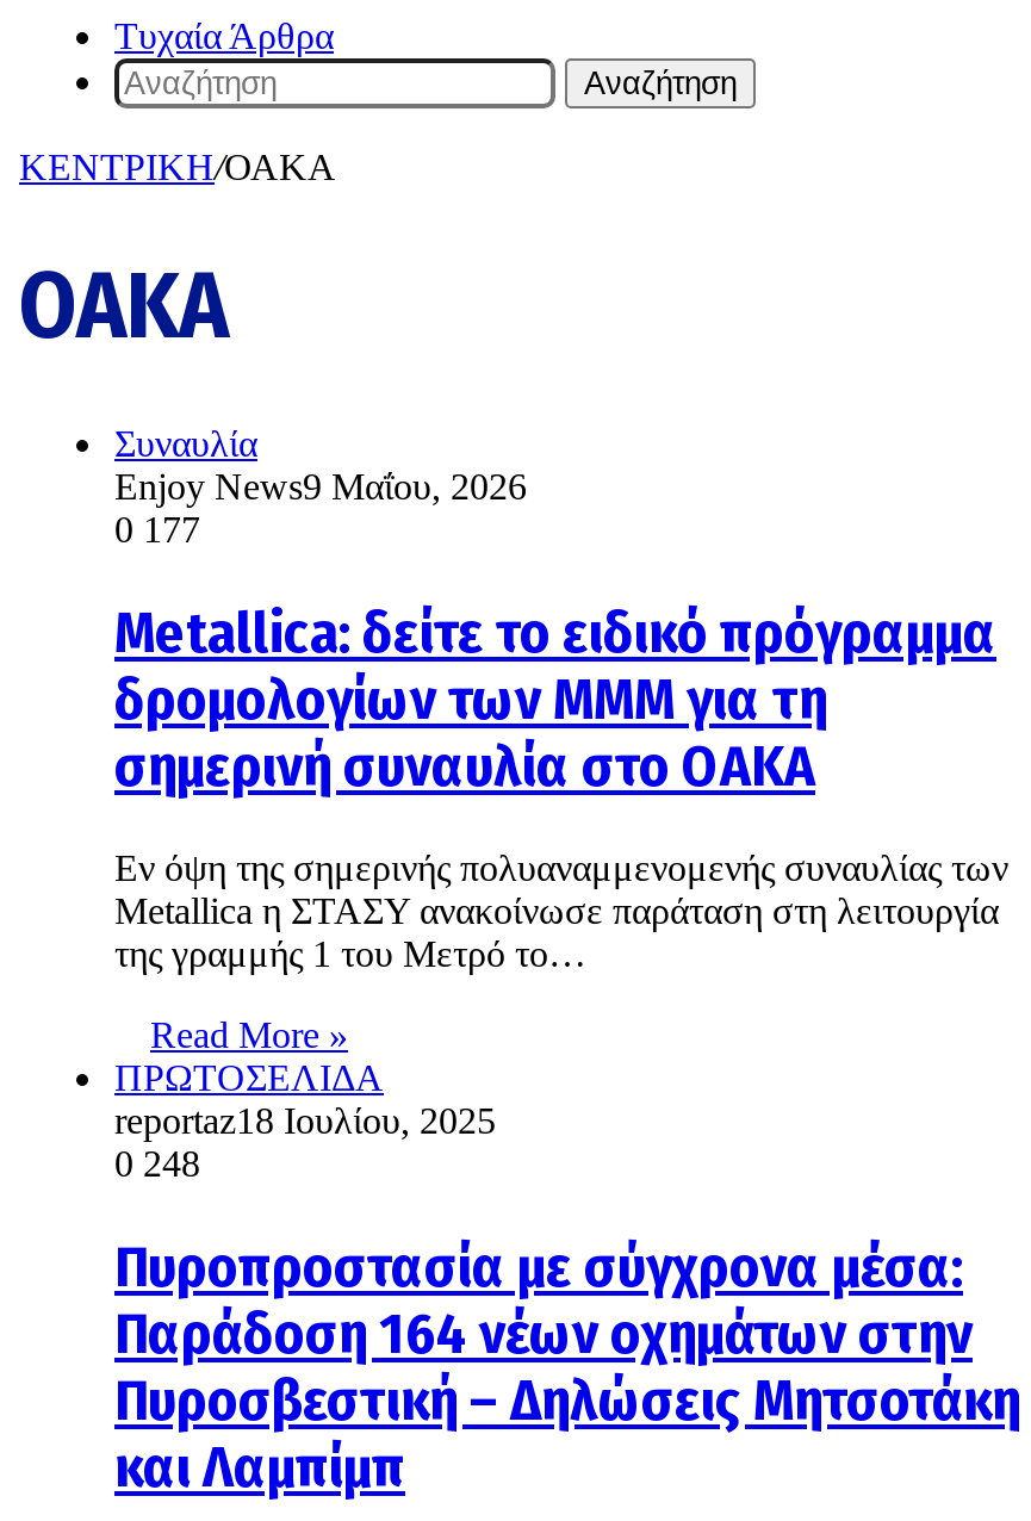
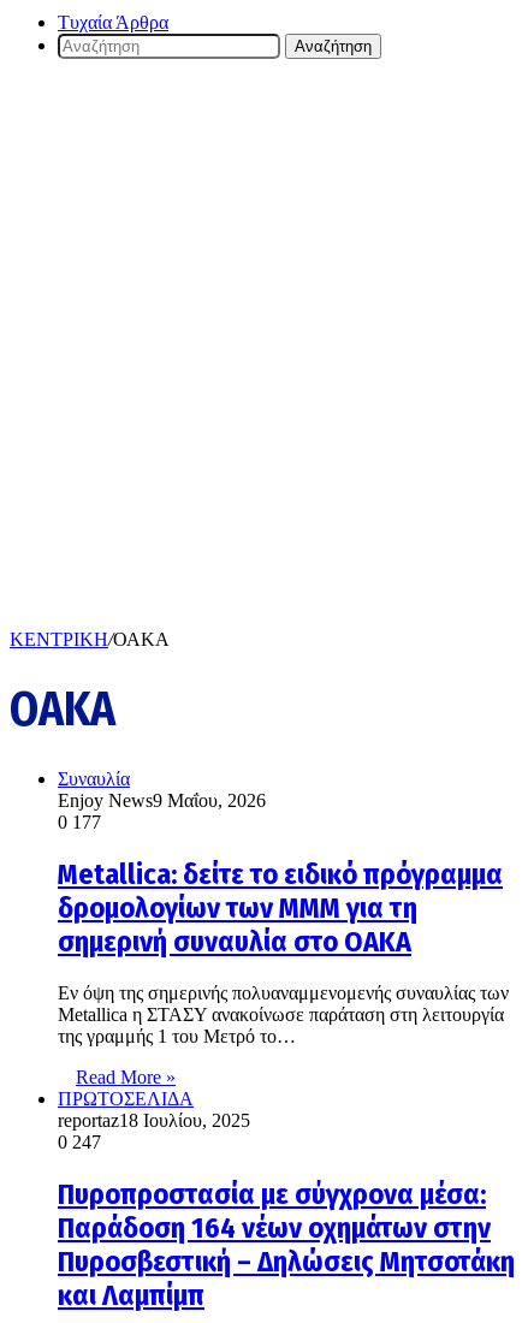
- 0 248
+ 0 247
